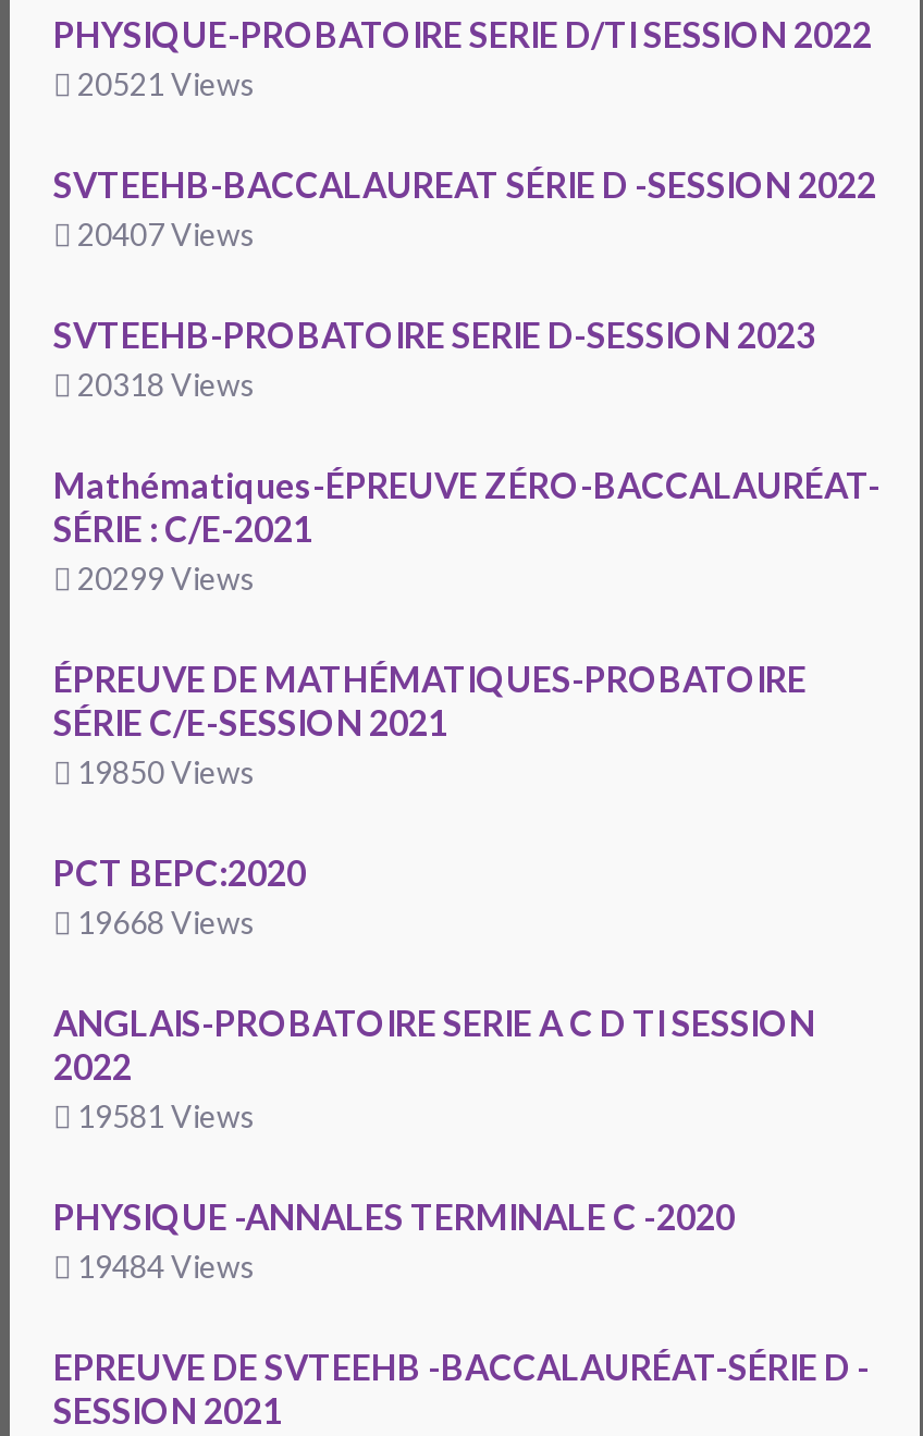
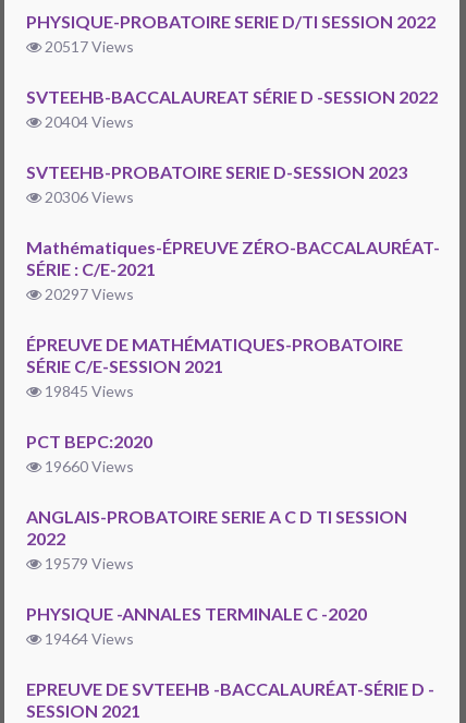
- 20521 Views
+ 20517 Views

- 20407 Views
+ 20404 Views

- 20318 Views
+ 20306 Views

- 20299 Views
+ 20297 Views

- 19850 Views
+ 19845 Views

- 19668 Views
+ 19660 Views

- 19581 Views
+ 19579 Views

- 19484 Views
+ 19464 Views
